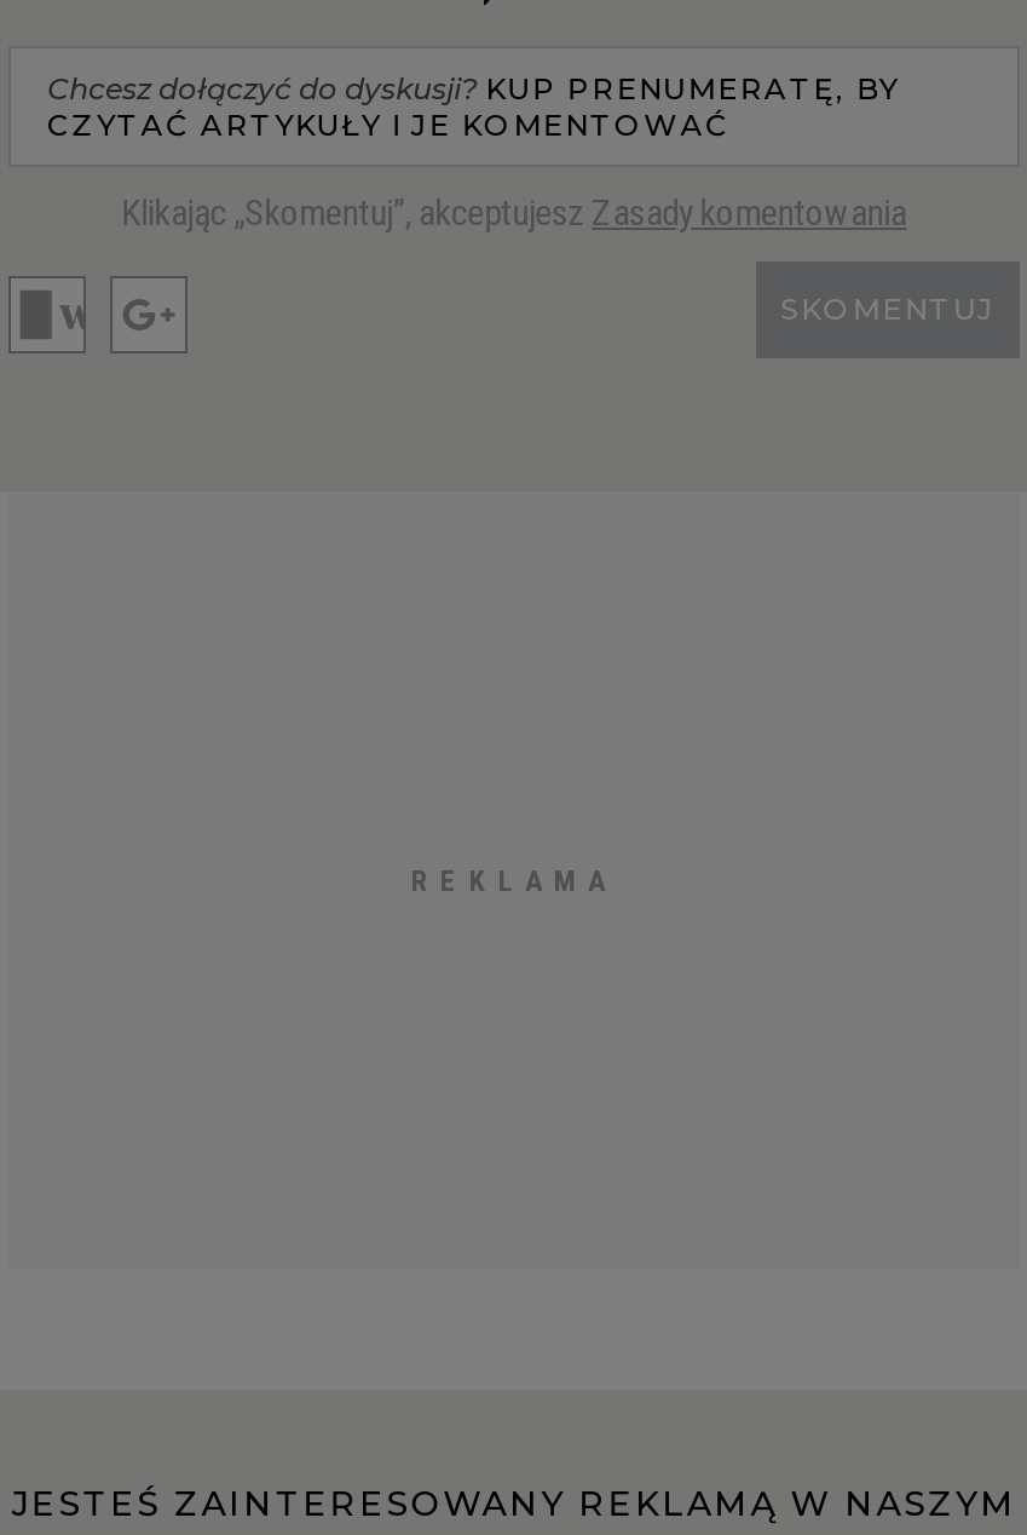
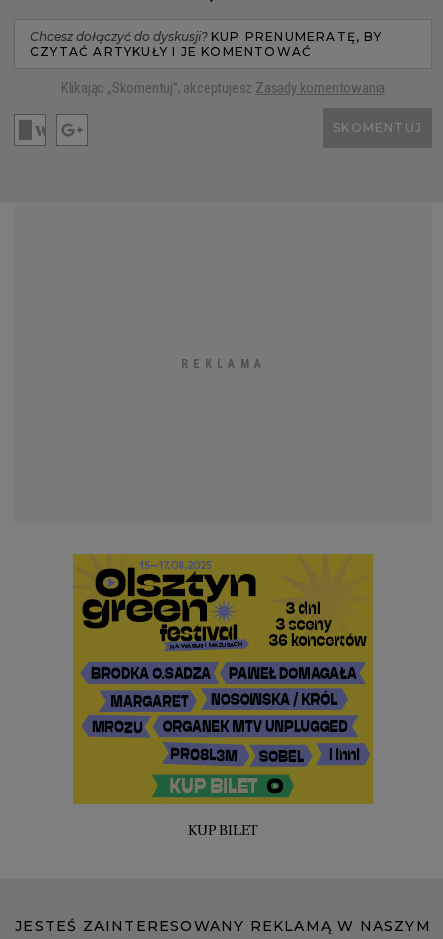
+ [image]
+ KUP BILET
